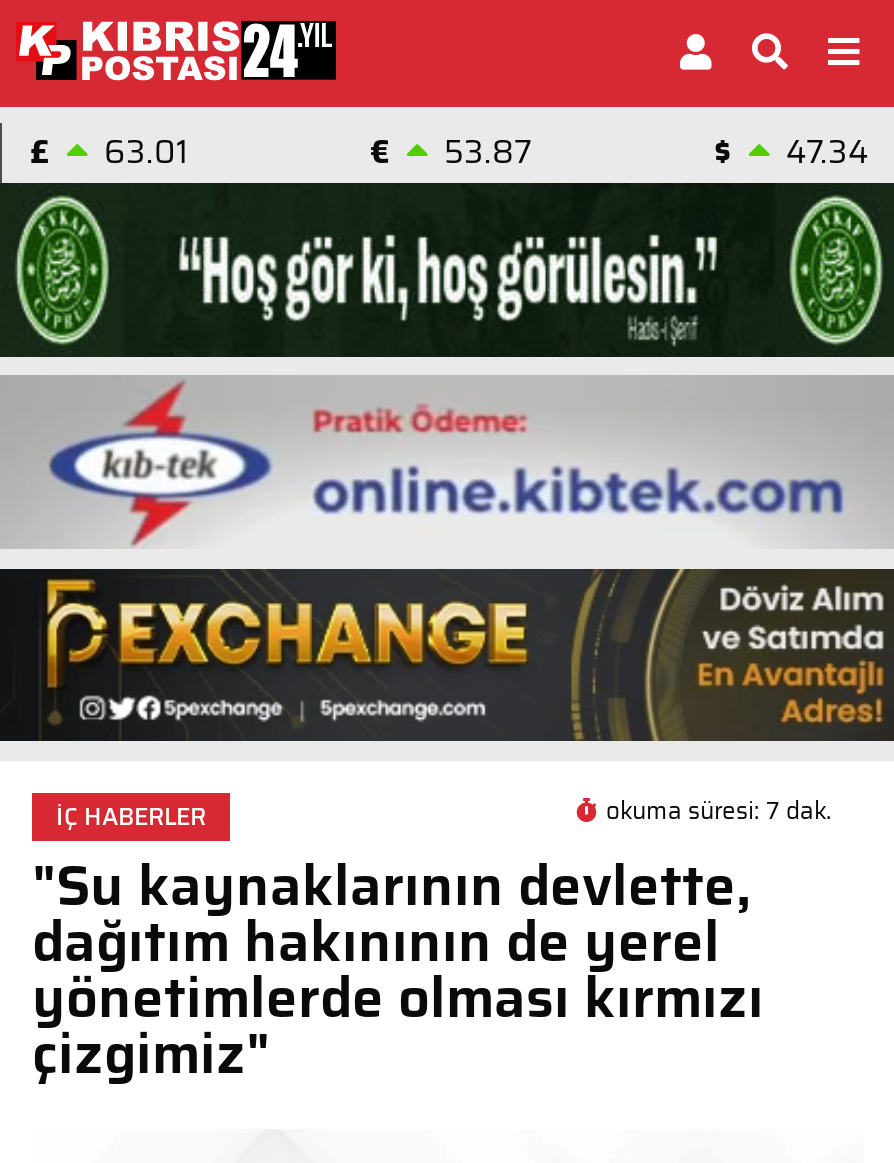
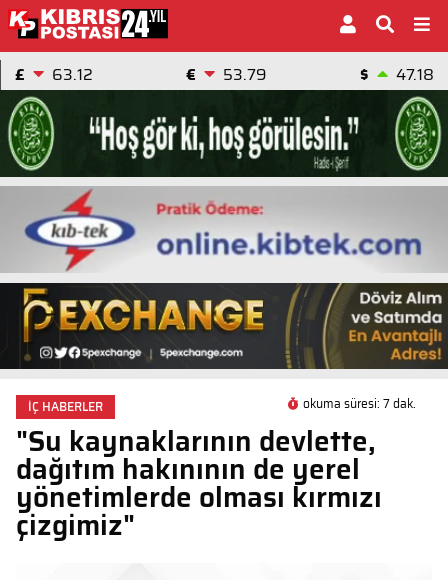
- 63.01
+ 63.12

- 53.87
+ 53.79

- 47.34
+ 47.18
